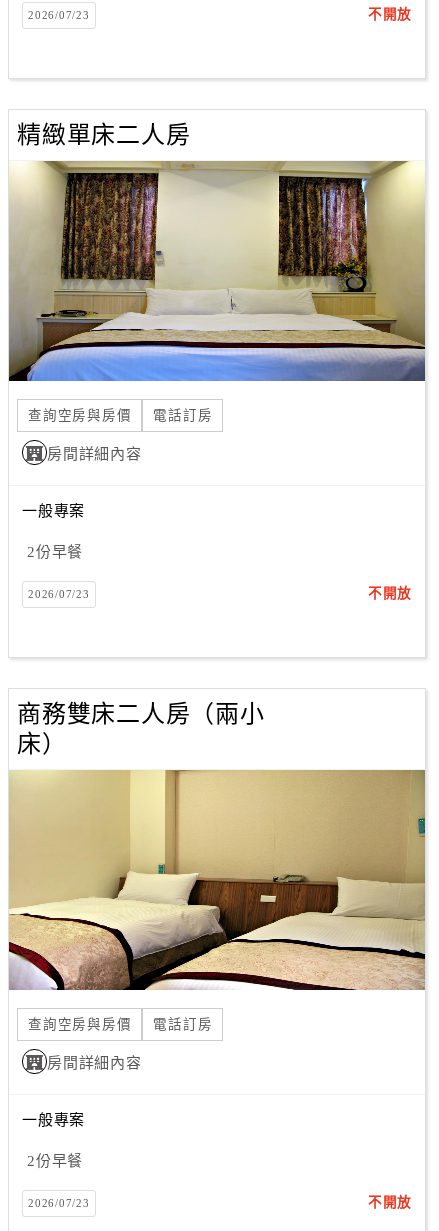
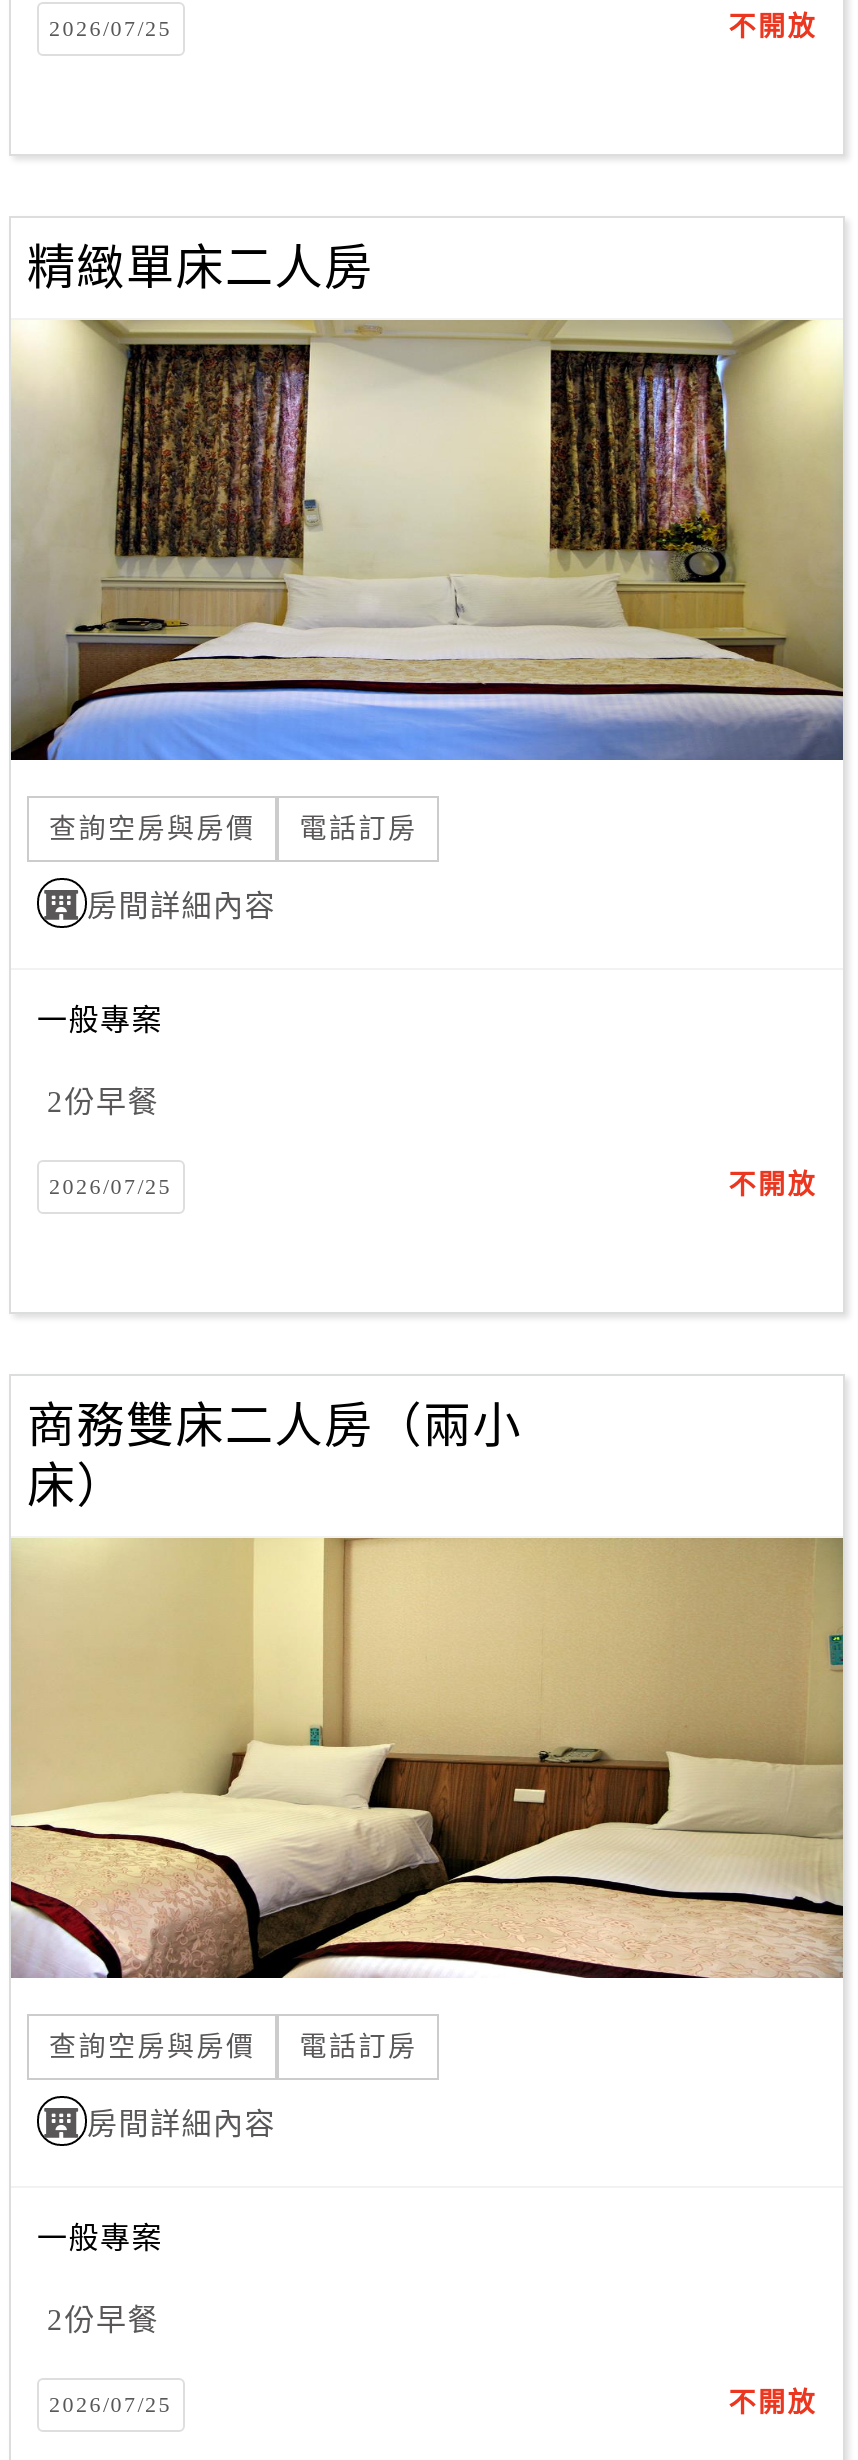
- 2026/07/23
+ 2026/07/25

- 2026/07/23
+ 2026/07/25

- 2026/07/23
+ 2026/07/25
